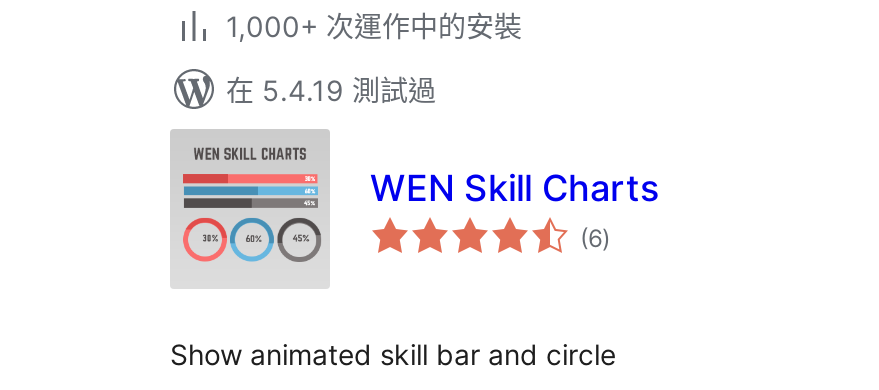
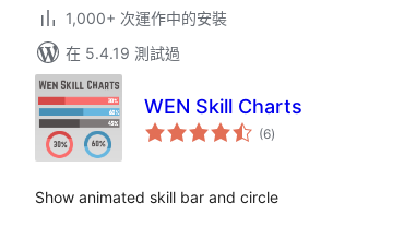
- [image]
+ [image]
